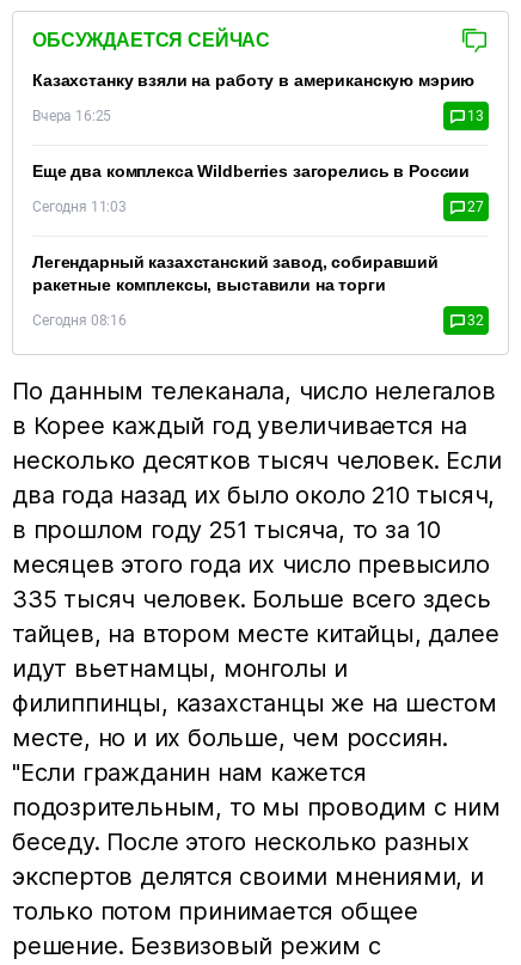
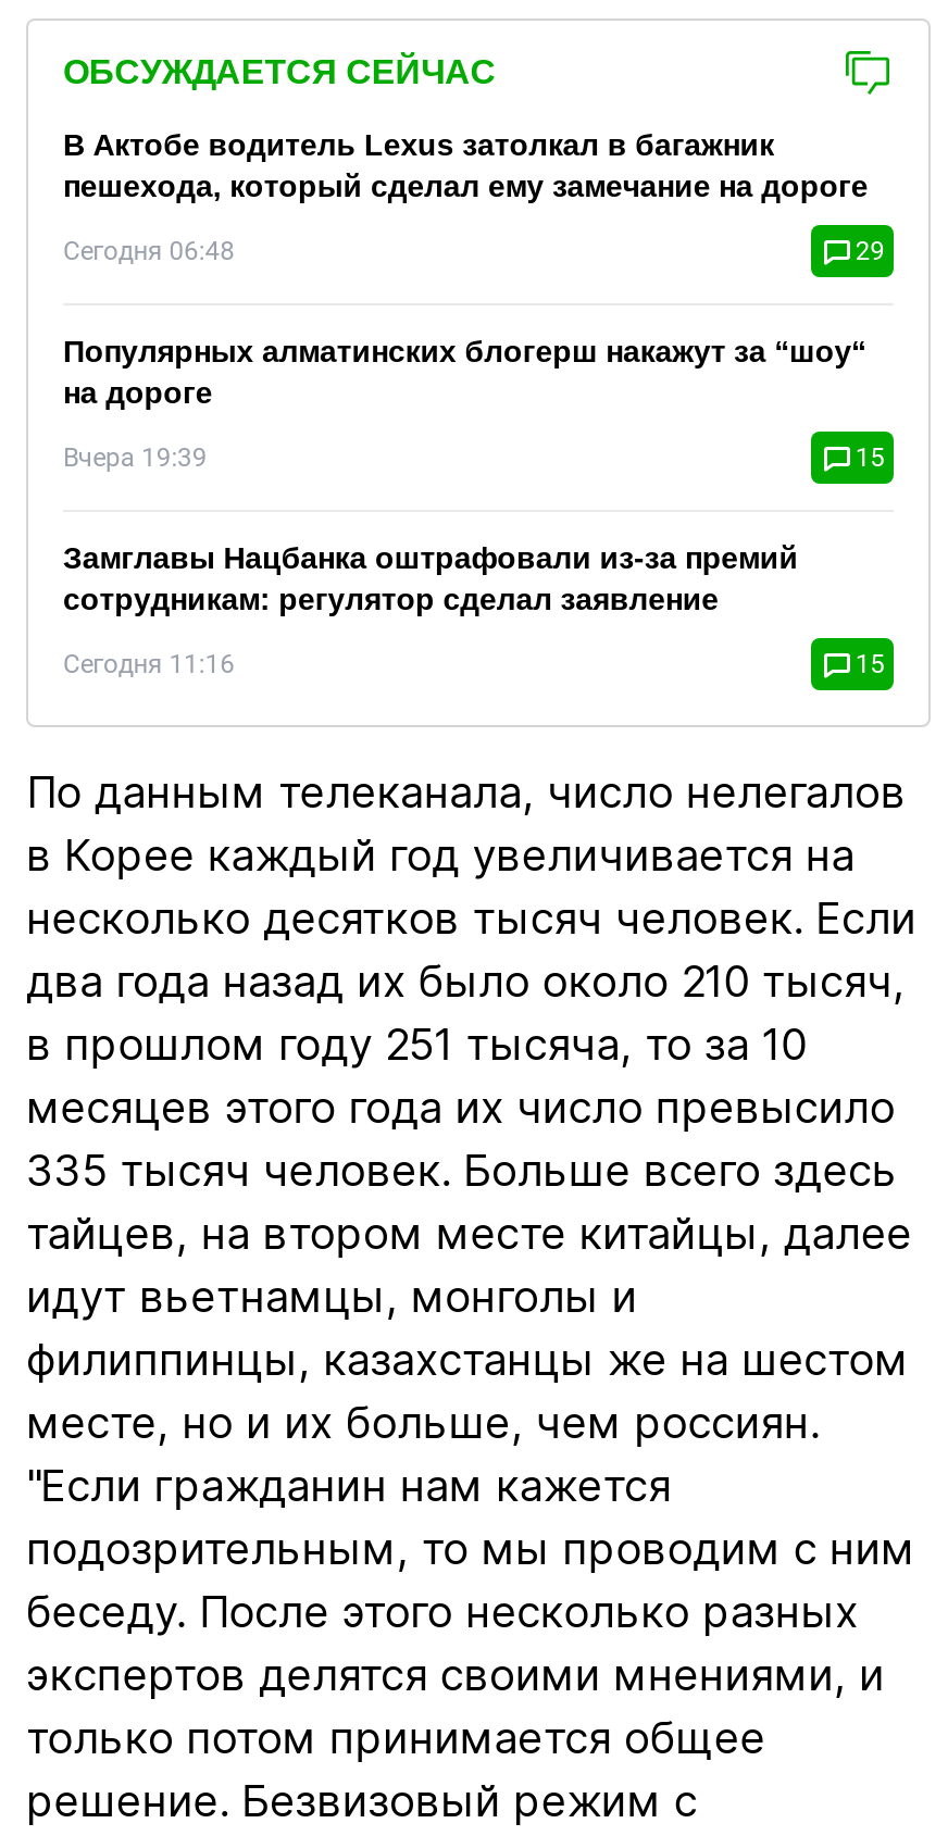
- Казахстанку взяли на работу в американскую мэрию
+ В Актобе водитель Lexus затолкал в багажник
+ пешехода, который сделал ему замечание на дороге

- Вчера 16:25
- 13
+ Сегодня 06:48
+ 29

- Еще два комплекса Wildberries загорелись в России
+ Популярных алматинских блогерш накажут за “шоу“
+ на дороге

- Сегодня 11:03
- 27
+ Вчера 19:39
+ 15

- Легендарный казахстанский завод, собиравший
- ракетные комплексы, выставили на торги
+ Замглавы Нацбанка оштрафовали из-за премий
+ сотрудникам: регулятор сделал заявление

- Сегодня 08:16
- 32
+ Сегодня 11:16
+ 15
